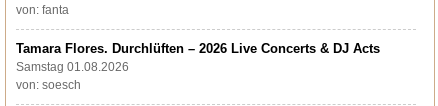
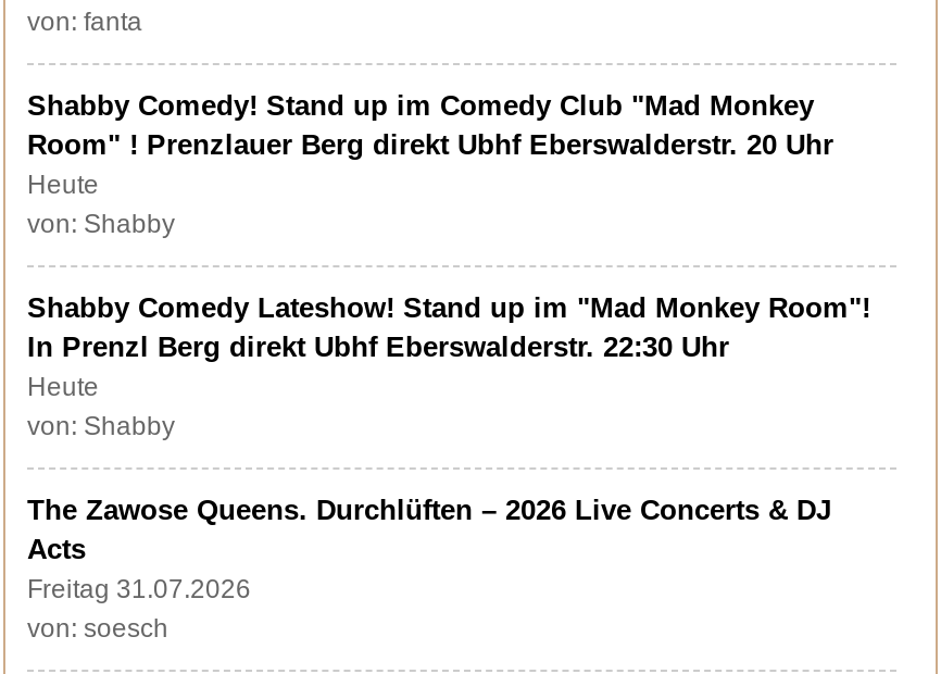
- Tamara Flores. Durchlüften – 2026 Live Concerts & DJ Acts
- Samstag 01.08.2026
+ Shabby Comedy! Stand up im Comedy Club "Mad Monkey
+ Room" ! Prenzlauer Berg direkt Ubhf Eberswalderstr. 20 Uhr
+ Heute
+ von: Shabby
+ Shabby Comedy Lateshow! Stand up im "Mad Monkey Room"!
+ In Prenzl Berg direkt Ubhf Eberswalderstr. 22:30 Uhr
+ Heute
+ von: Shabby
+ The Zawose Queens. Durchlüften – 2026 Live Concerts & DJ
+ Acts
+ Freitag 31.07.2026
